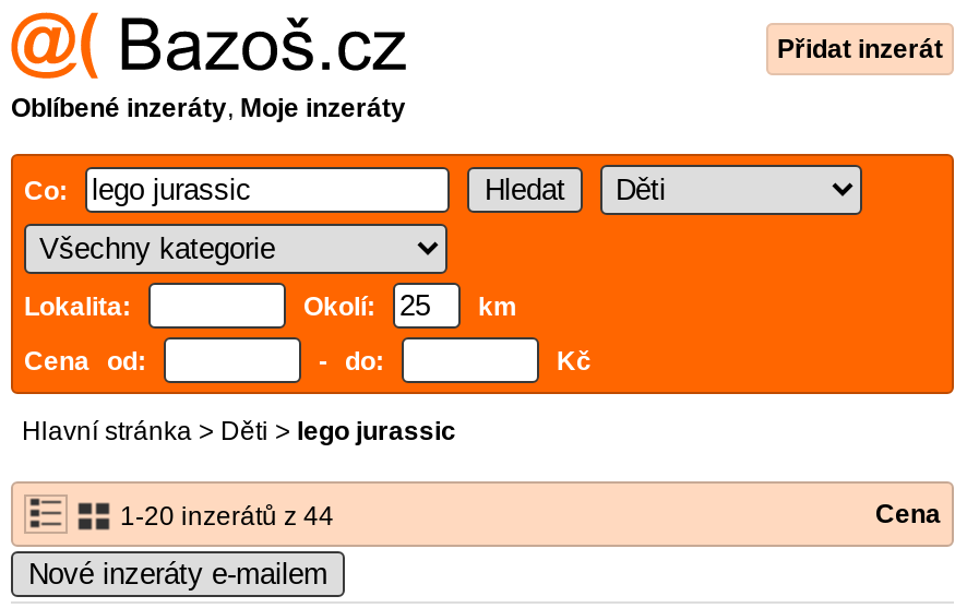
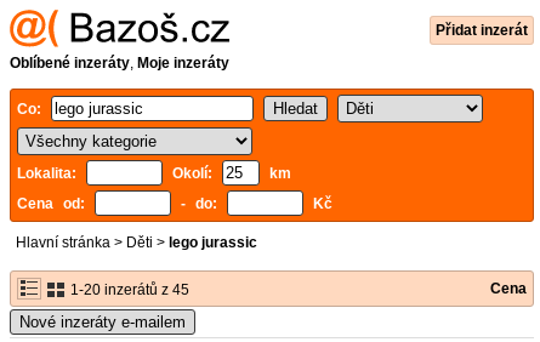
- 1-20 inzerátů z 44
+ 1-20 inzerátů z 45
